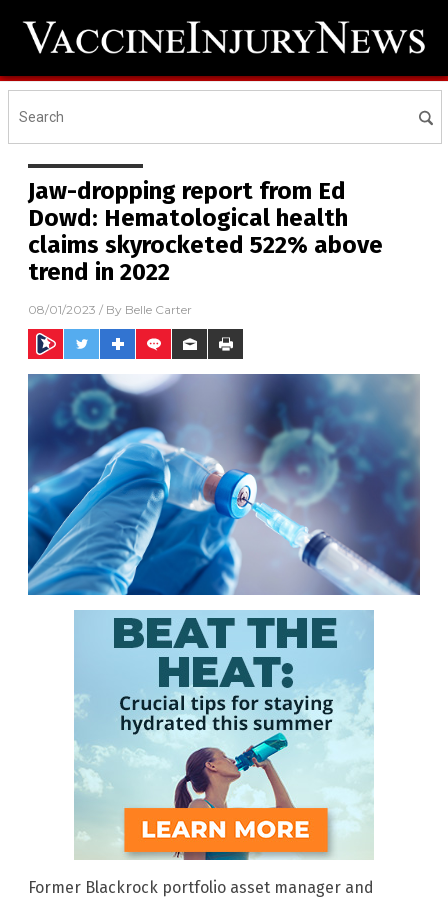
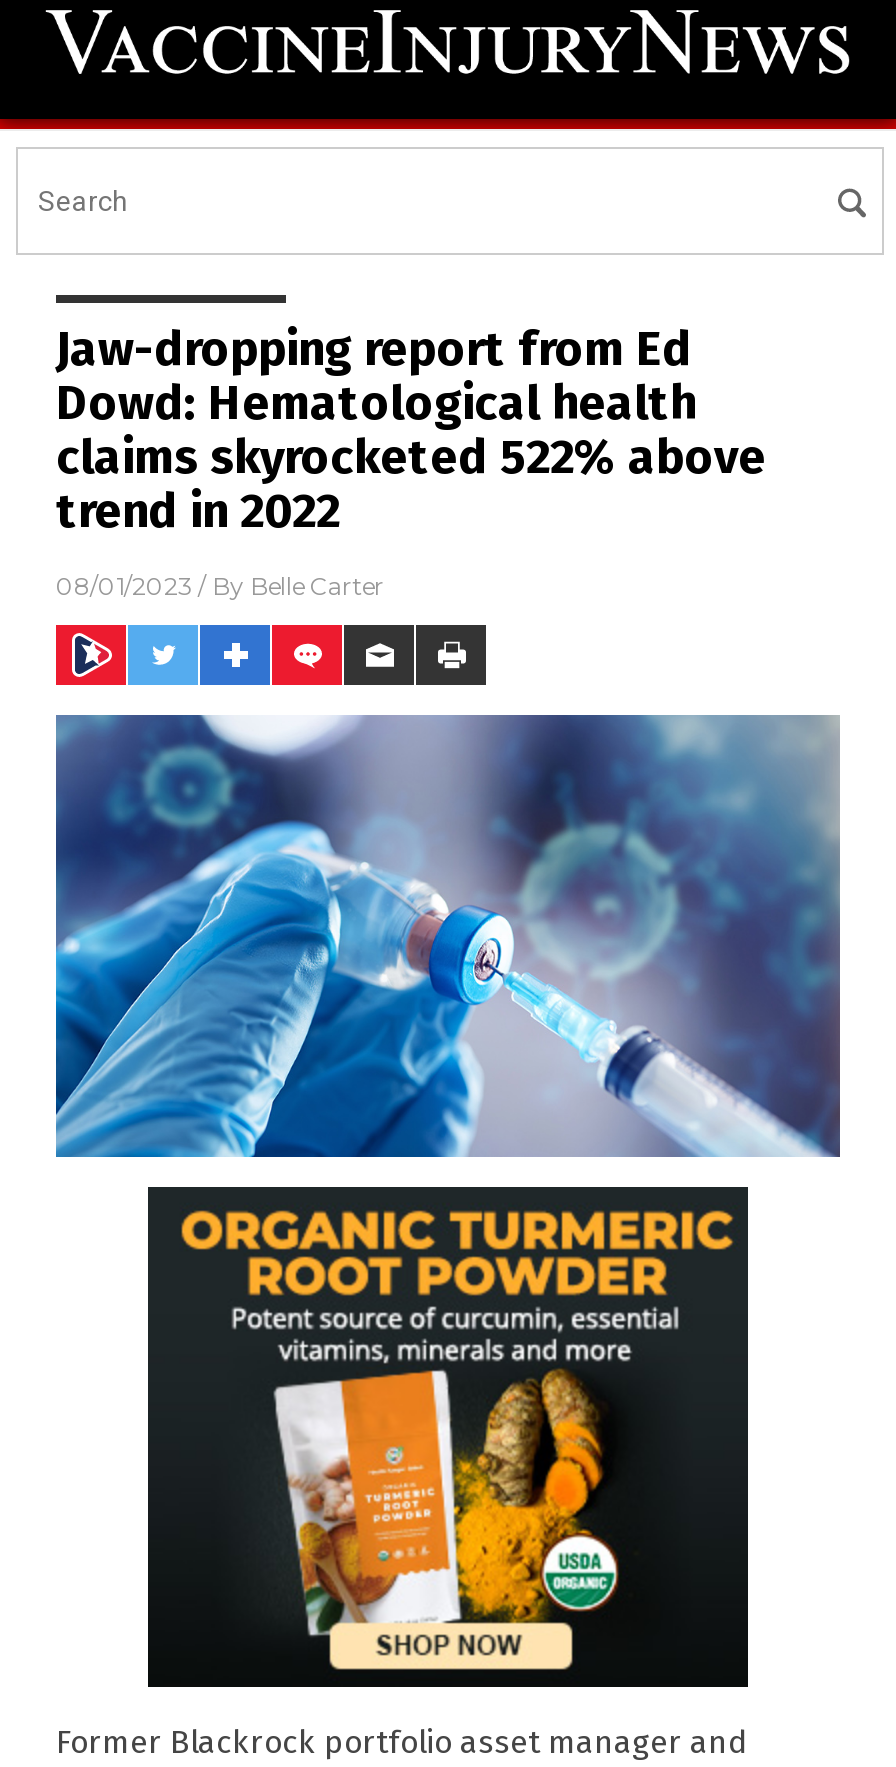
- [image]
+ [image]
